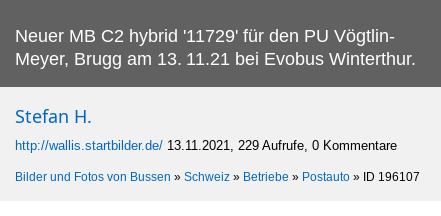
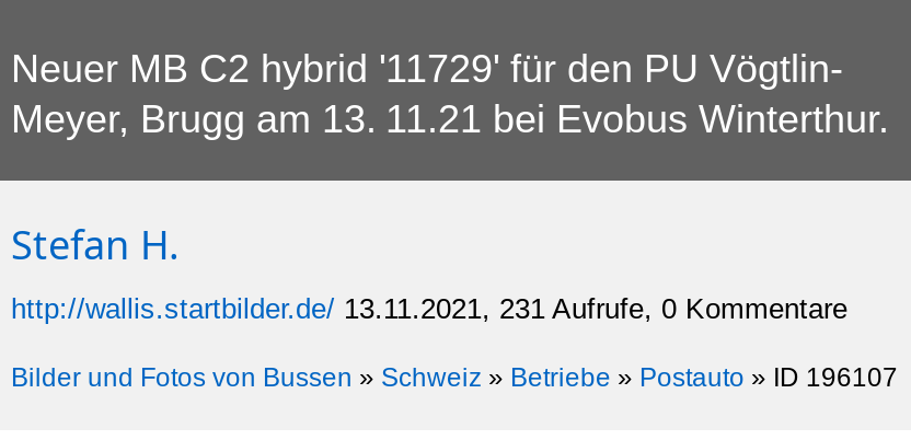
- http://wallis.startbilder.de/ 13.11.2021, 229 Aufrufe, 0 Kommentare
+ http://wallis.startbilder.de/ 13.11.2021, 231 Aufrufe, 0 Kommentare
